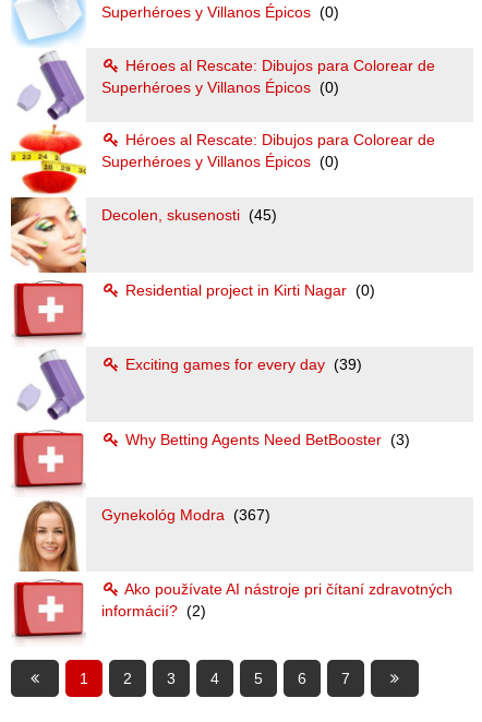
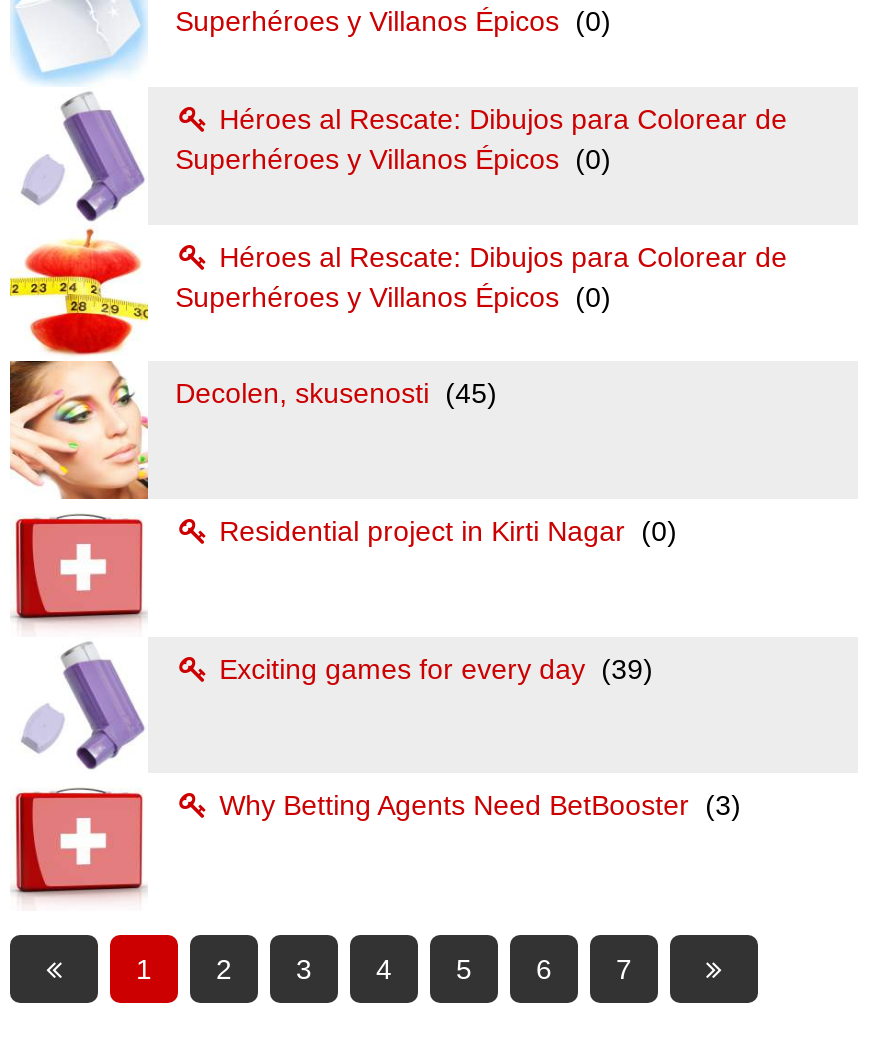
- [image]
- Gynekológ Modra (367)

- Ako používate AI nástroje pri čítaní zdravotných
- informácií? (2)
